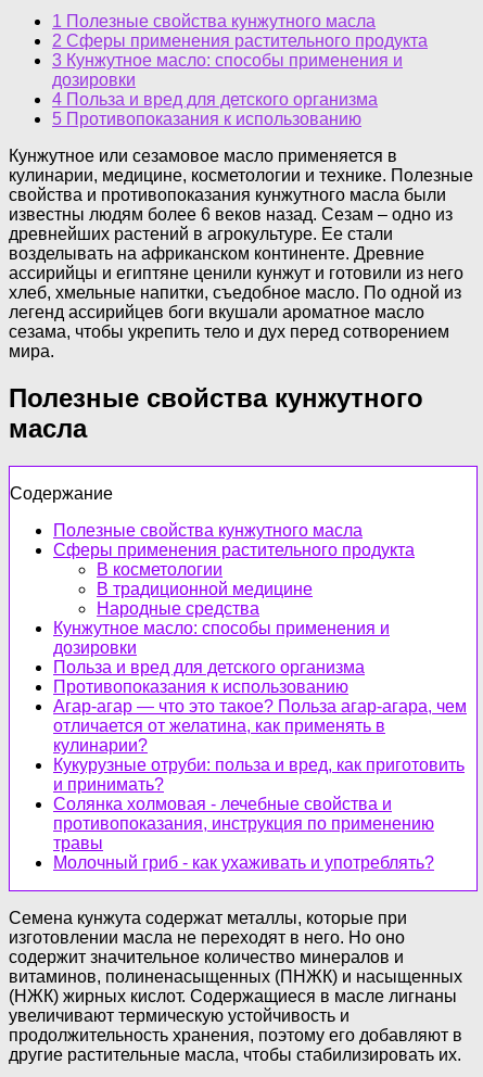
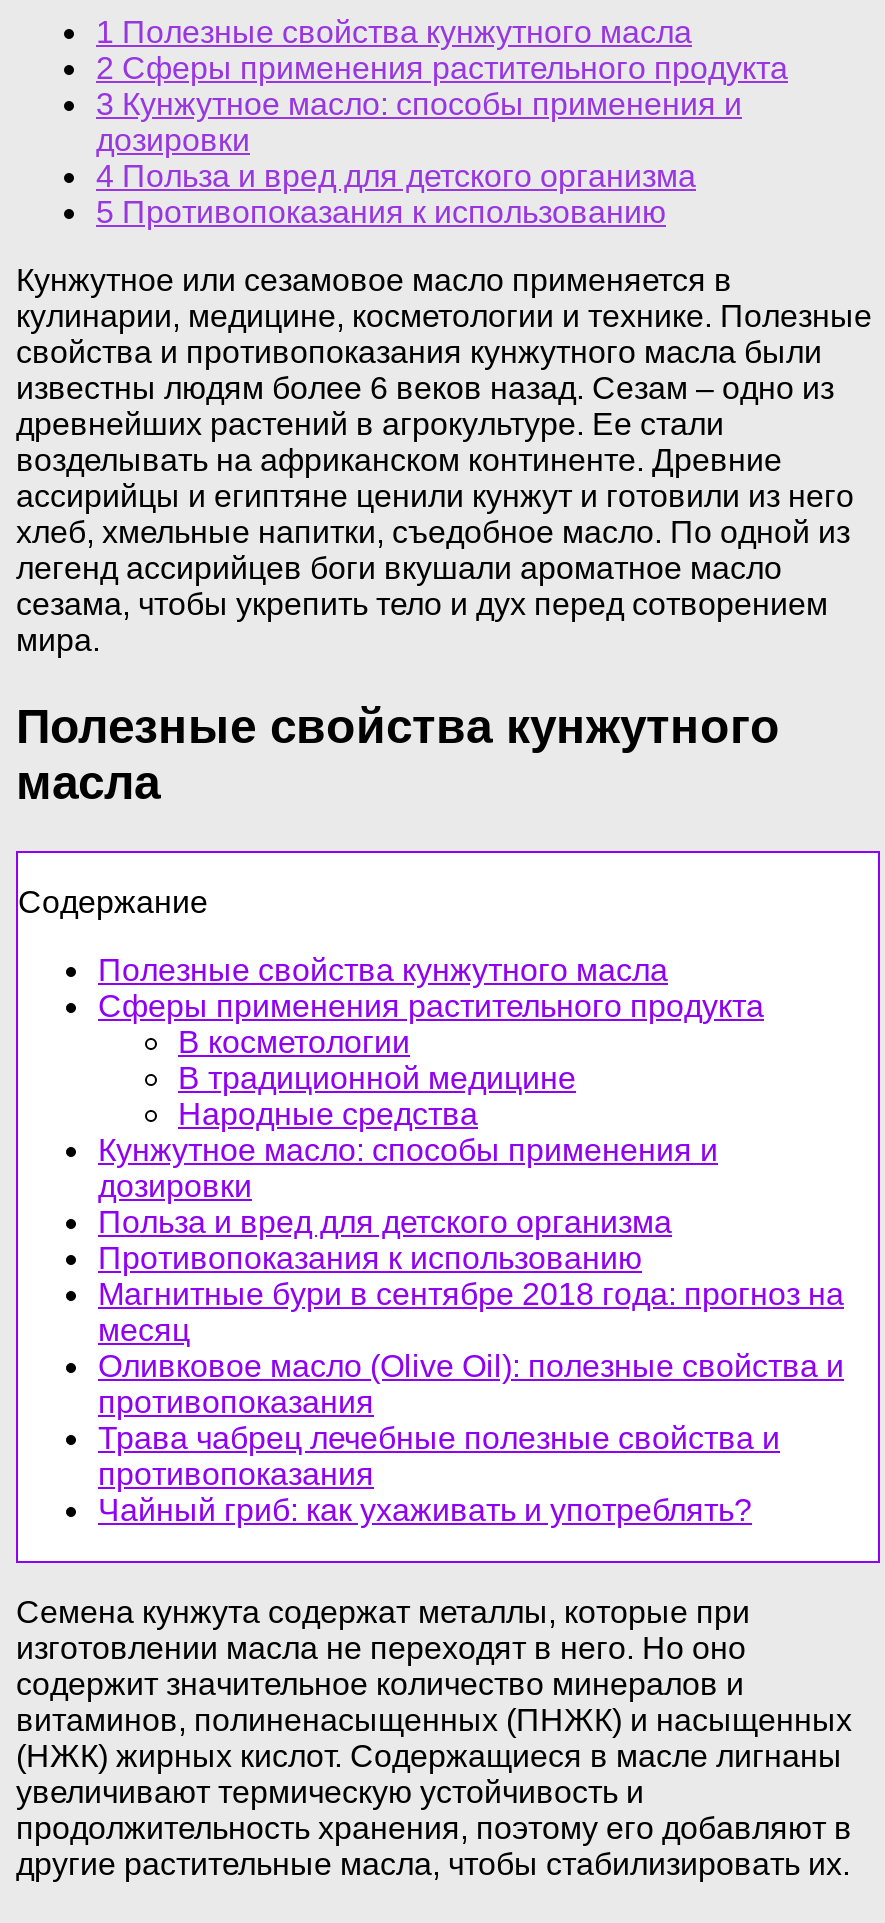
- Агар-агар — что это такое? Польза агар-агара, чем
- отличается от желатина, как применять в
- кулинарии?
- Кукурузные отруби: польза и вред, как приготовить
- и принимать?
- Солянка холмовая - лечебные свойства и
- противопоказания, инструкция по применению
- травы
- Молочный гриб - как ухаживать и употреблять?
+ Магнитные бури в сентябре 2018 года: прогноз на
+ месяц
+ Оливковое масло (Olive Oil): полезные свойства и
+ противопоказания
+ Трава чабрец лечебные полезные свойства и
+ противопоказания
+ Чайный гриб: как ухаживать и употреблять?
